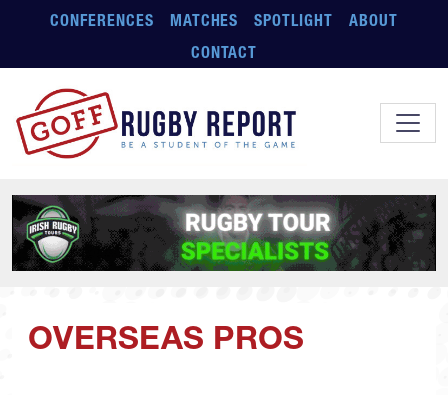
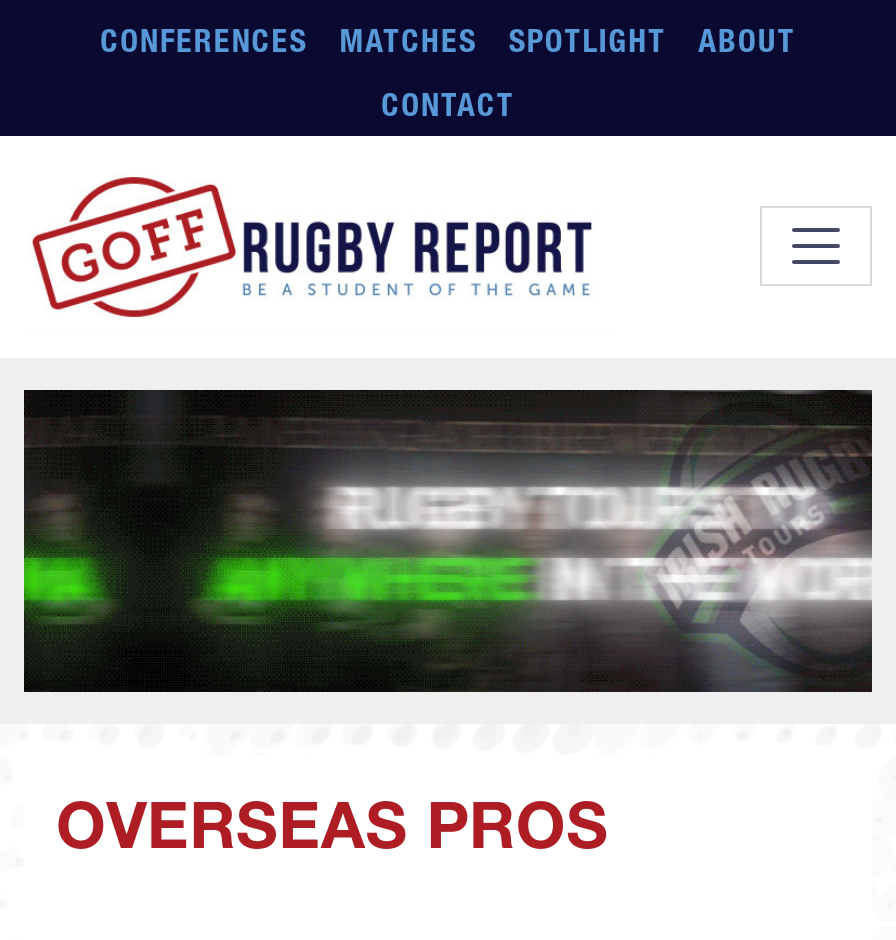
- [image]
+ [image]
